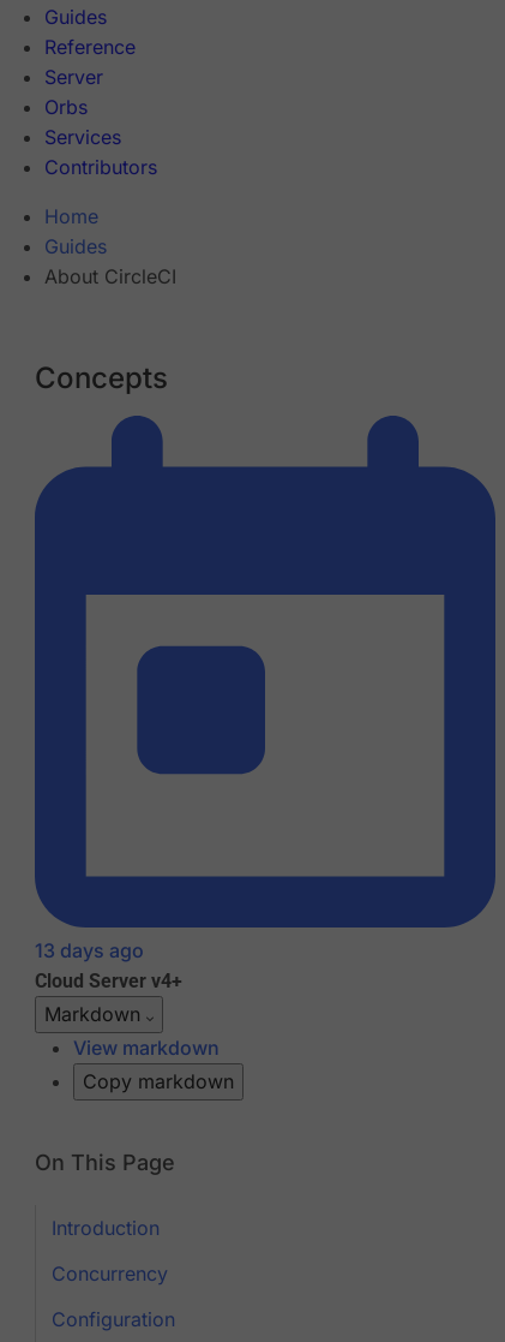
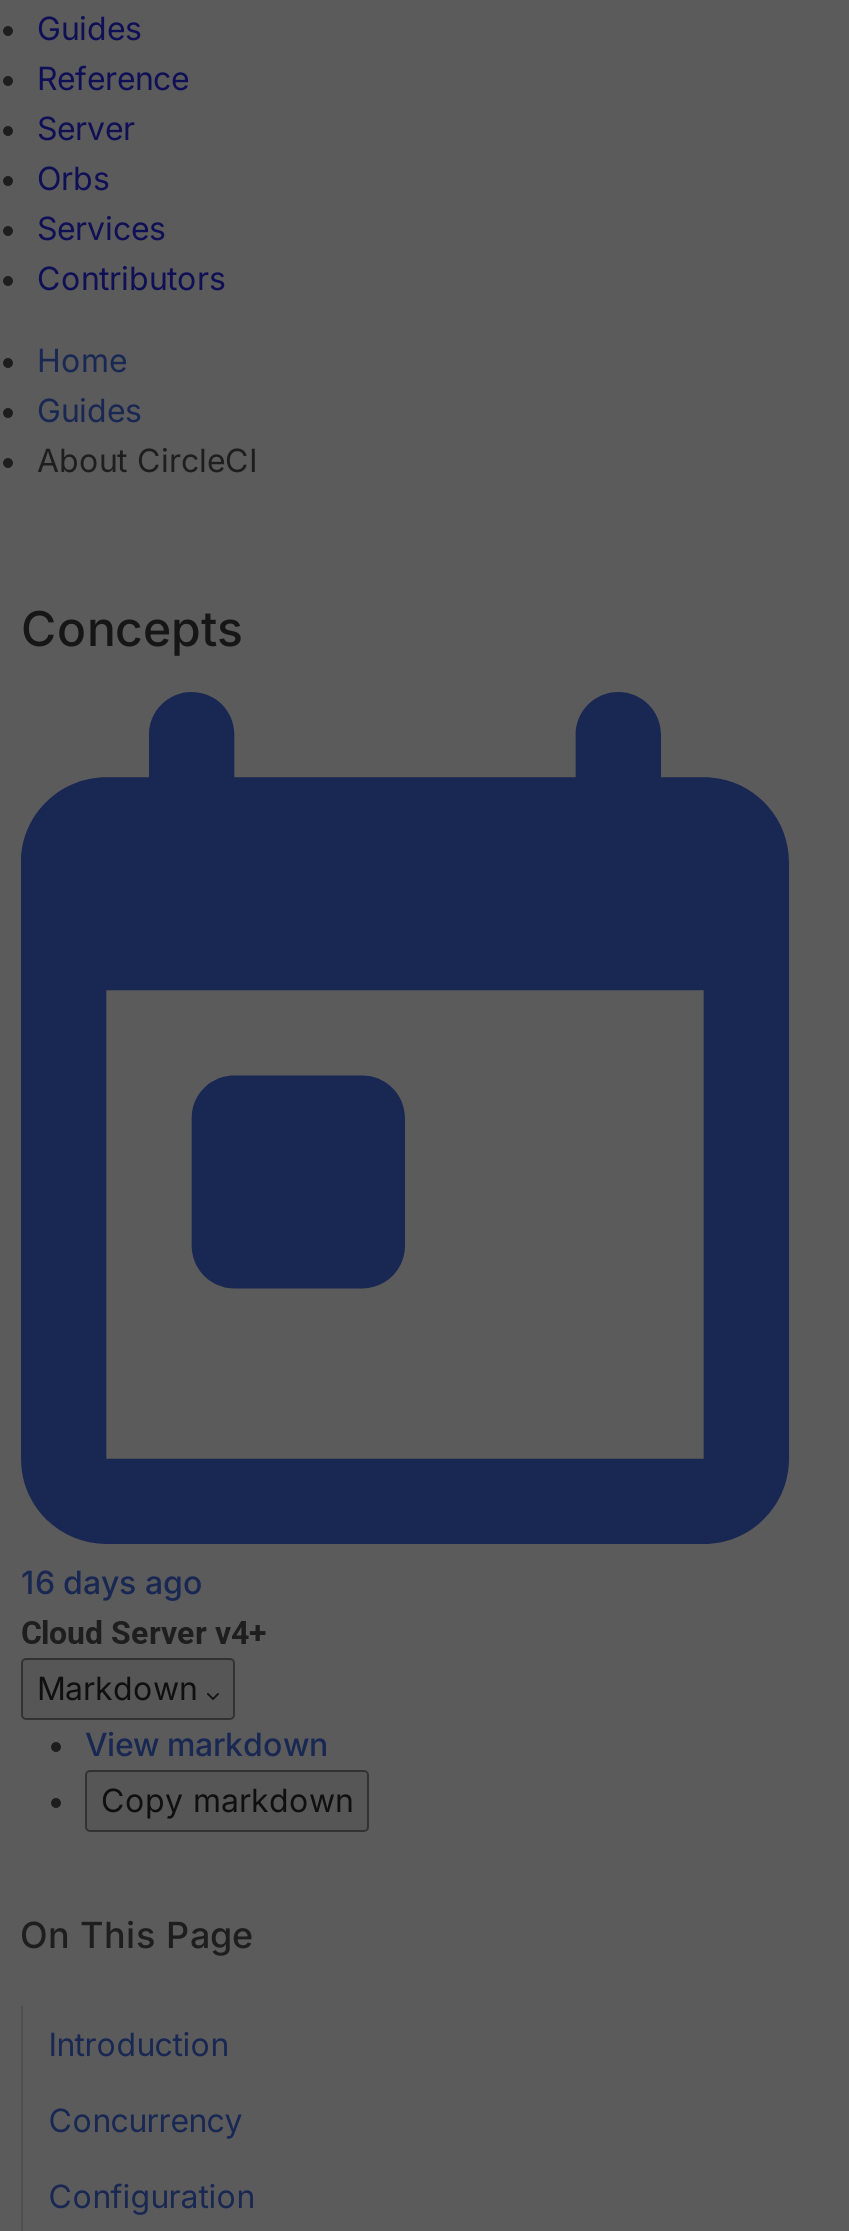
- 13 days ago
+ 16 days ago
